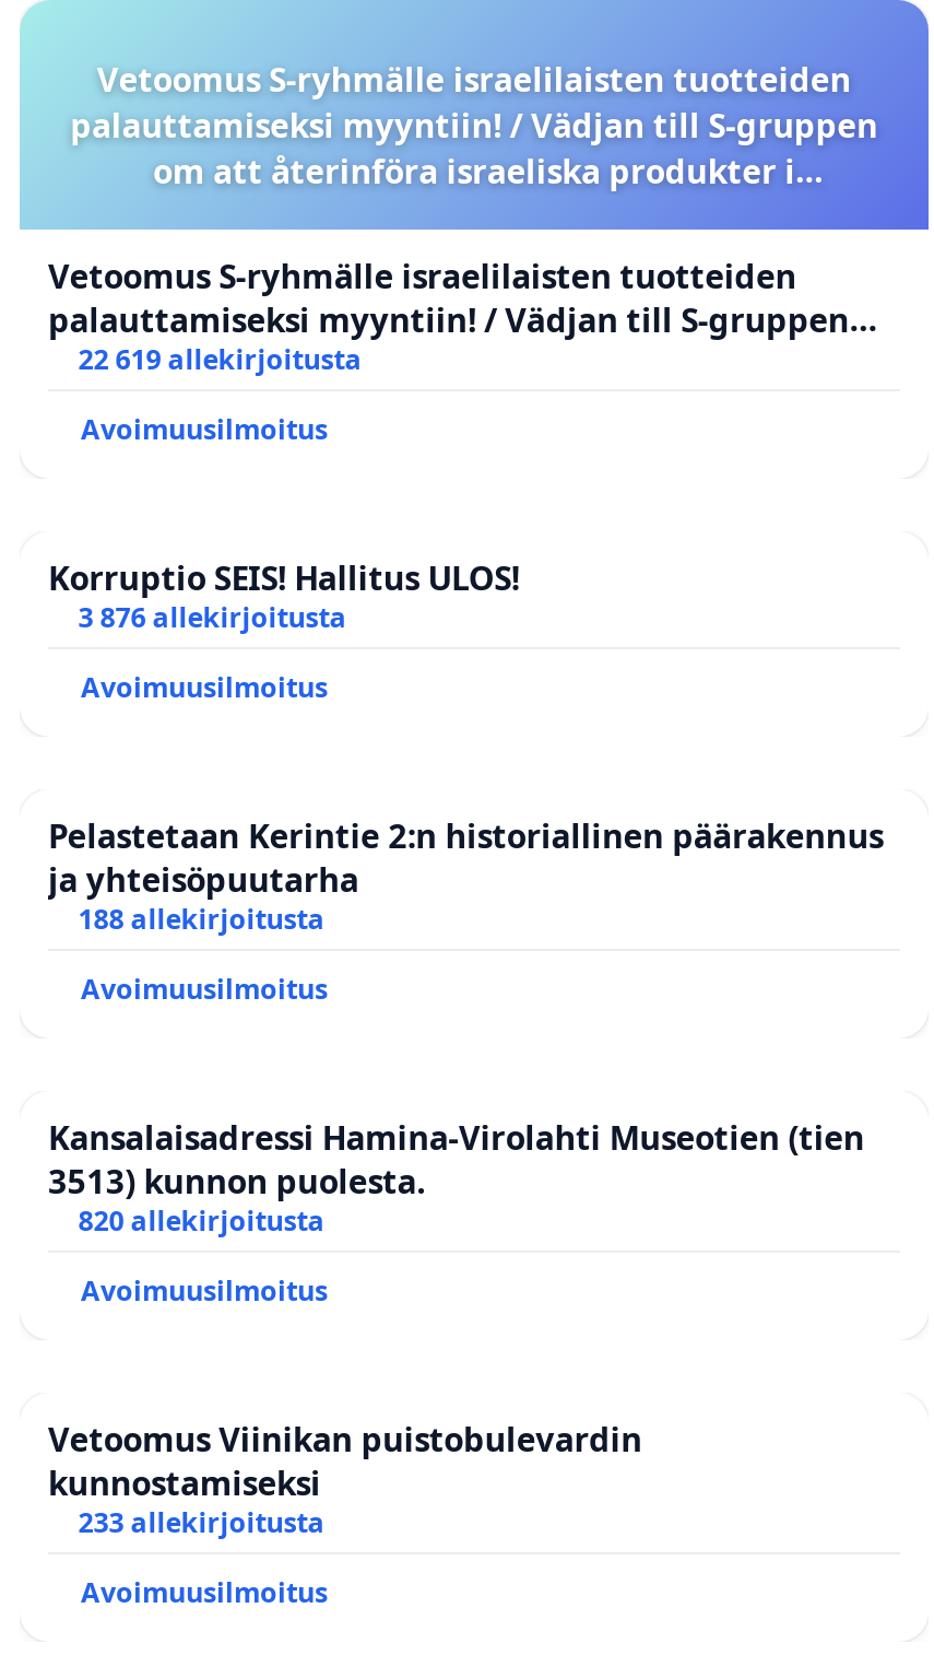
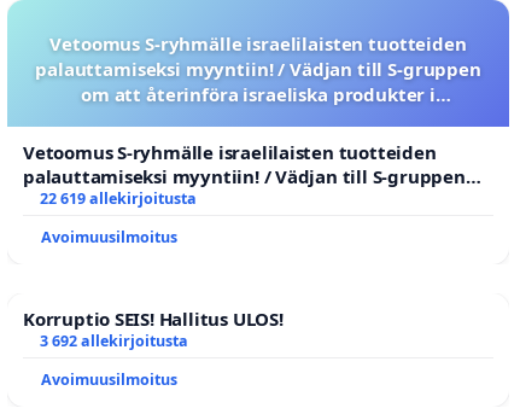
- 3 876 allekirjoitusta
- Avoimuusilmoitus
- Pelastetaan Kerintie 2:n historiallinen päärakennus
- ja yhteisöpuutarha
- 188 allekirjoitusta
- Avoimuusilmoitus
- Kansalaisadressi Hamina-Virolahti Museotien (tien
- 3513) kunnon puolesta.
- 820 allekirjoitusta
- Avoimuusilmoitus
- Vetoomus Viinikan puistobulevardin
- kunnostamiseksi
- 233 allekirjoitusta
+ 3 692 allekirjoitusta
